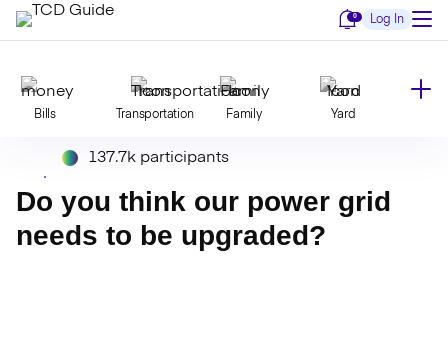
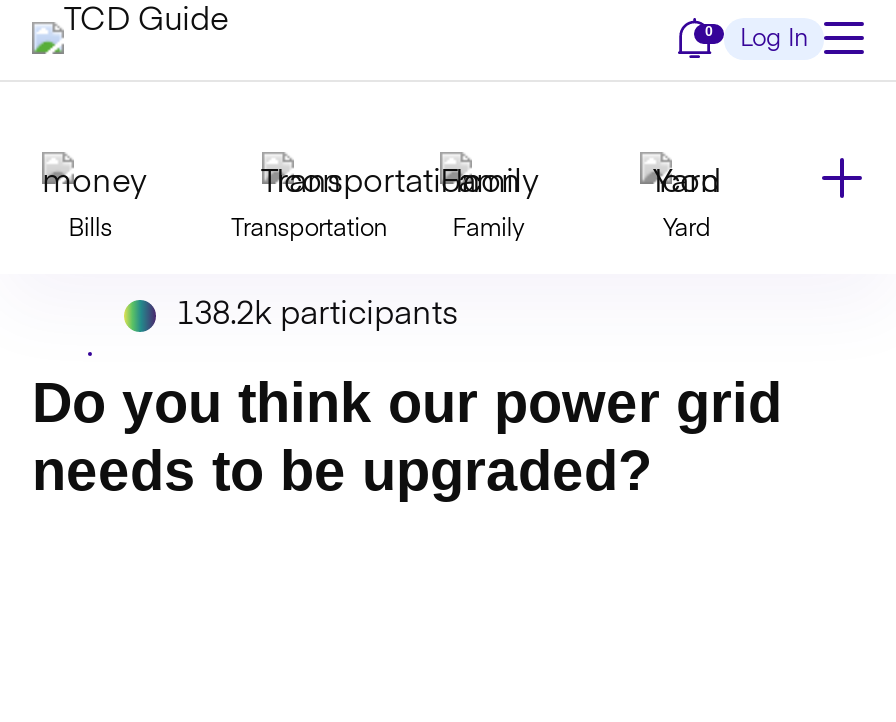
- 137.7k participants
+ 138.2k participants
